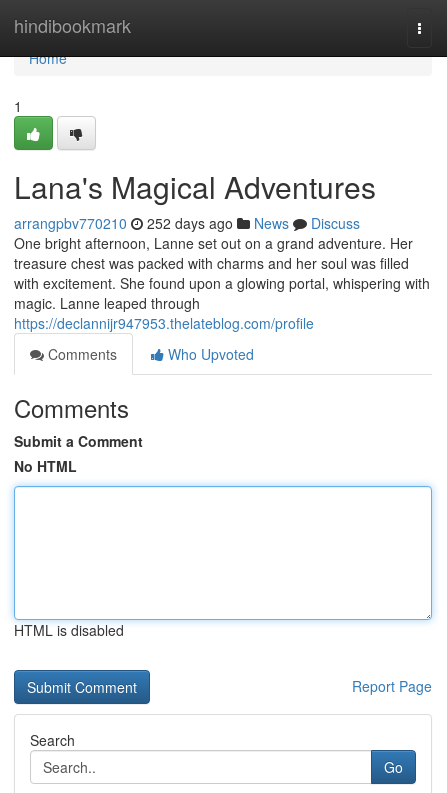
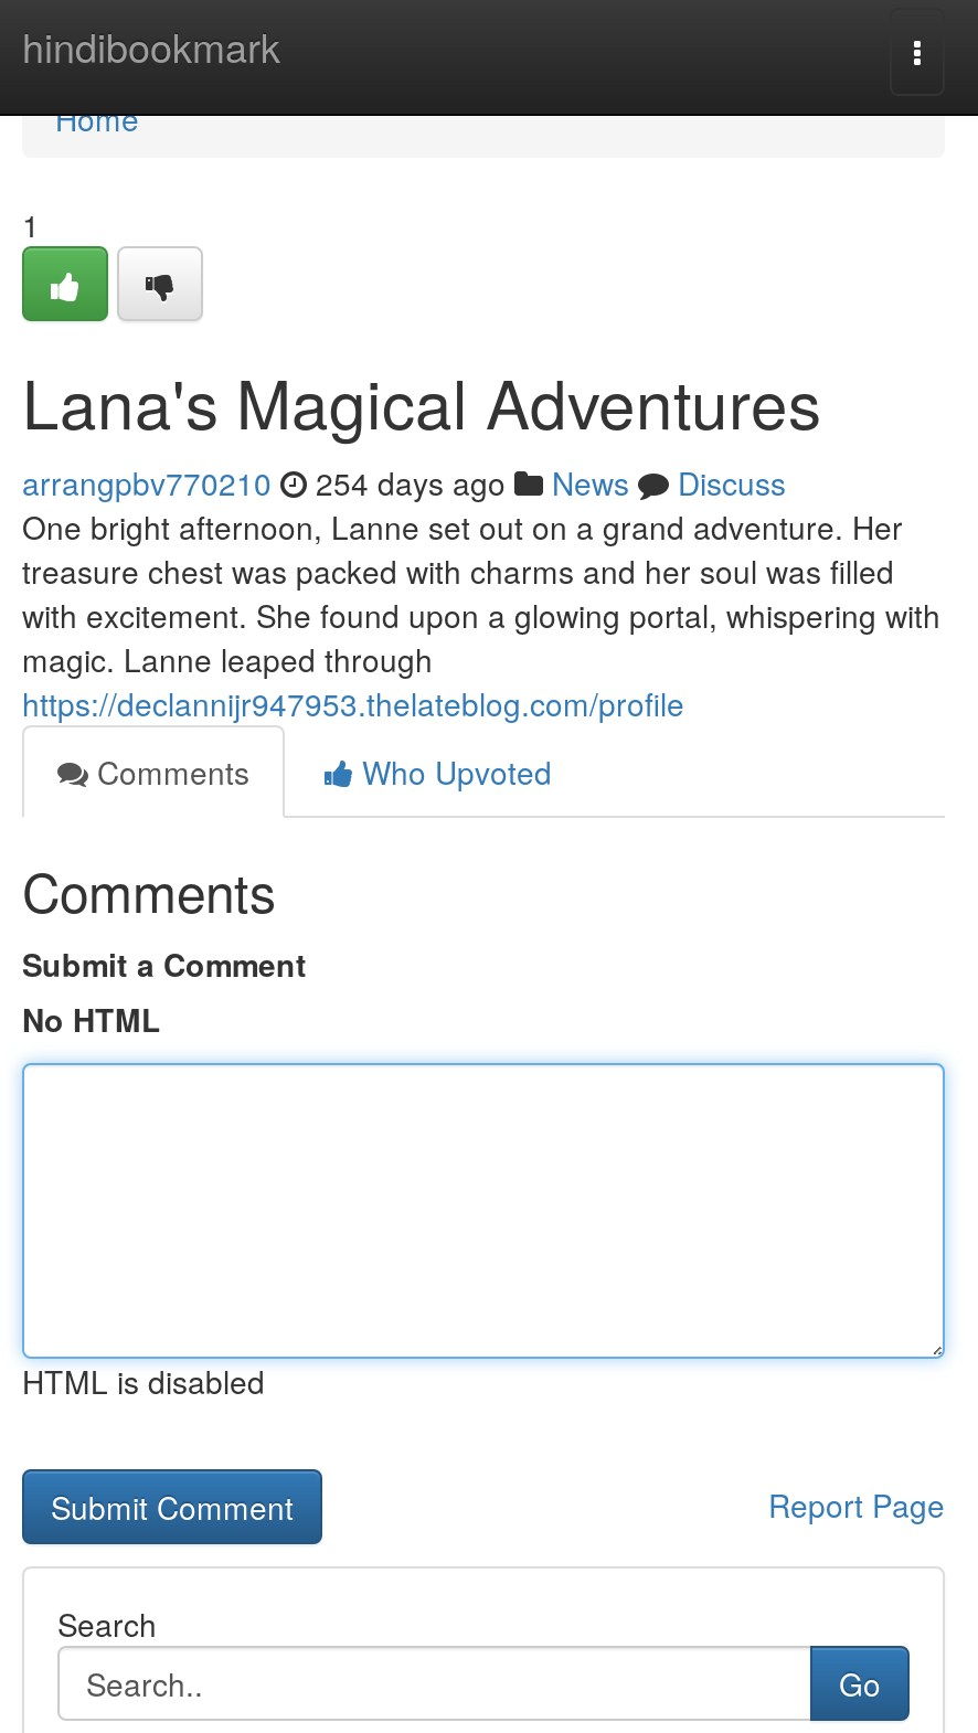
- arrangpbv770210 252 days ago News Discuss
+ arrangpbv770210 254 days ago News Discuss
